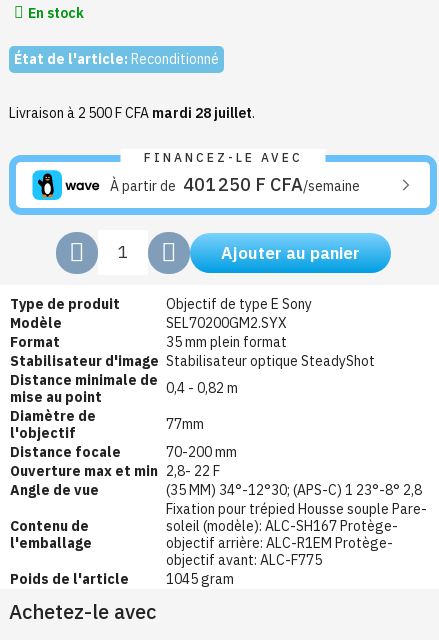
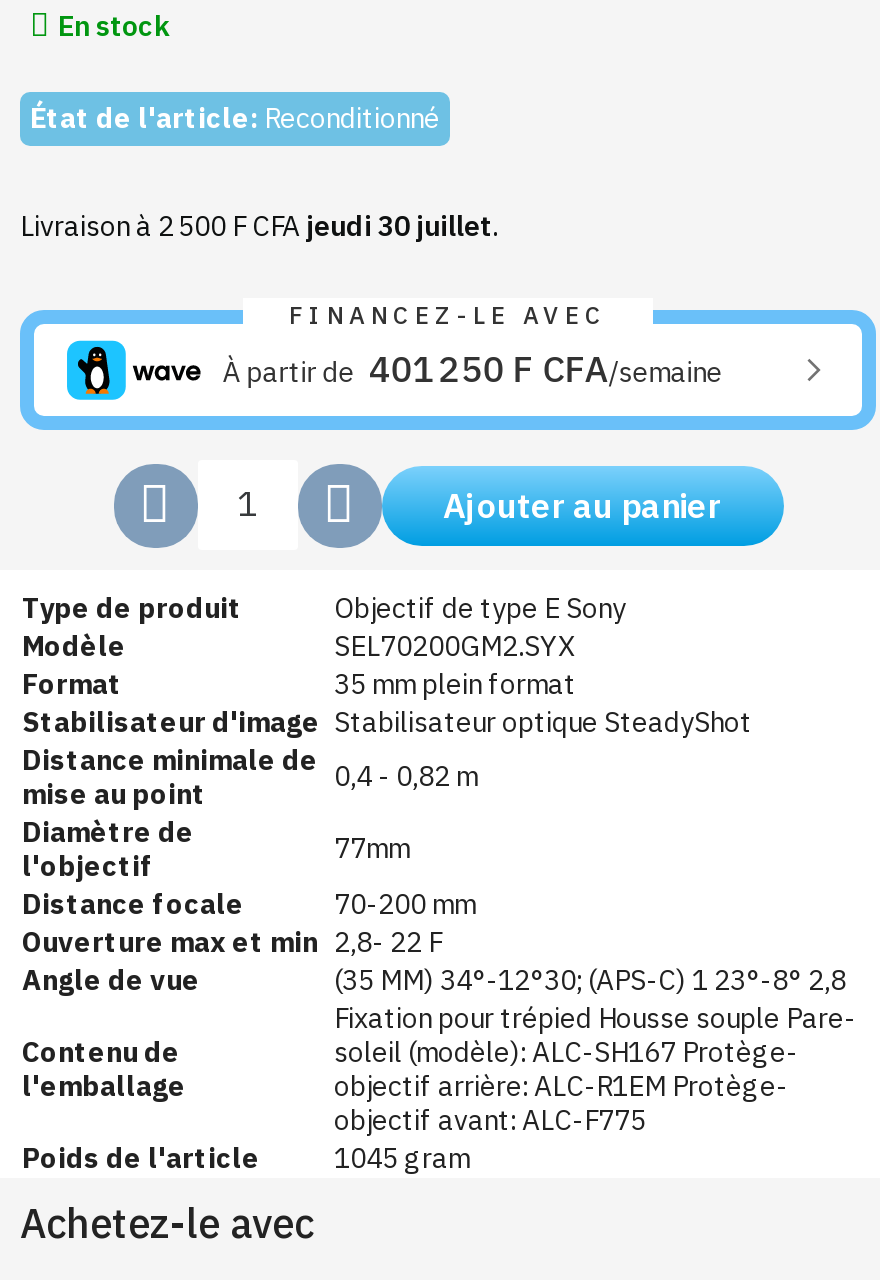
- Livraison à 2 500 F CFA mardi 28 juillet.
+ Livraison à 2 500 F CFA jeudi 30 juillet.
